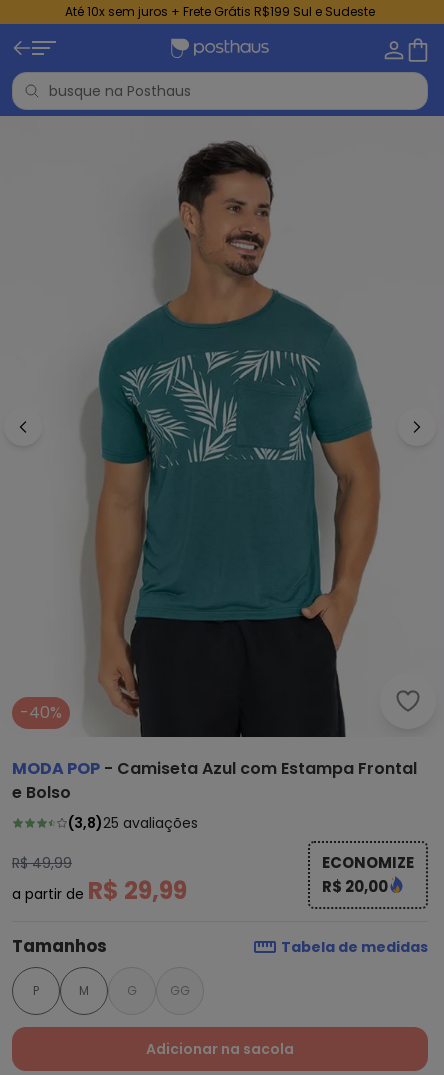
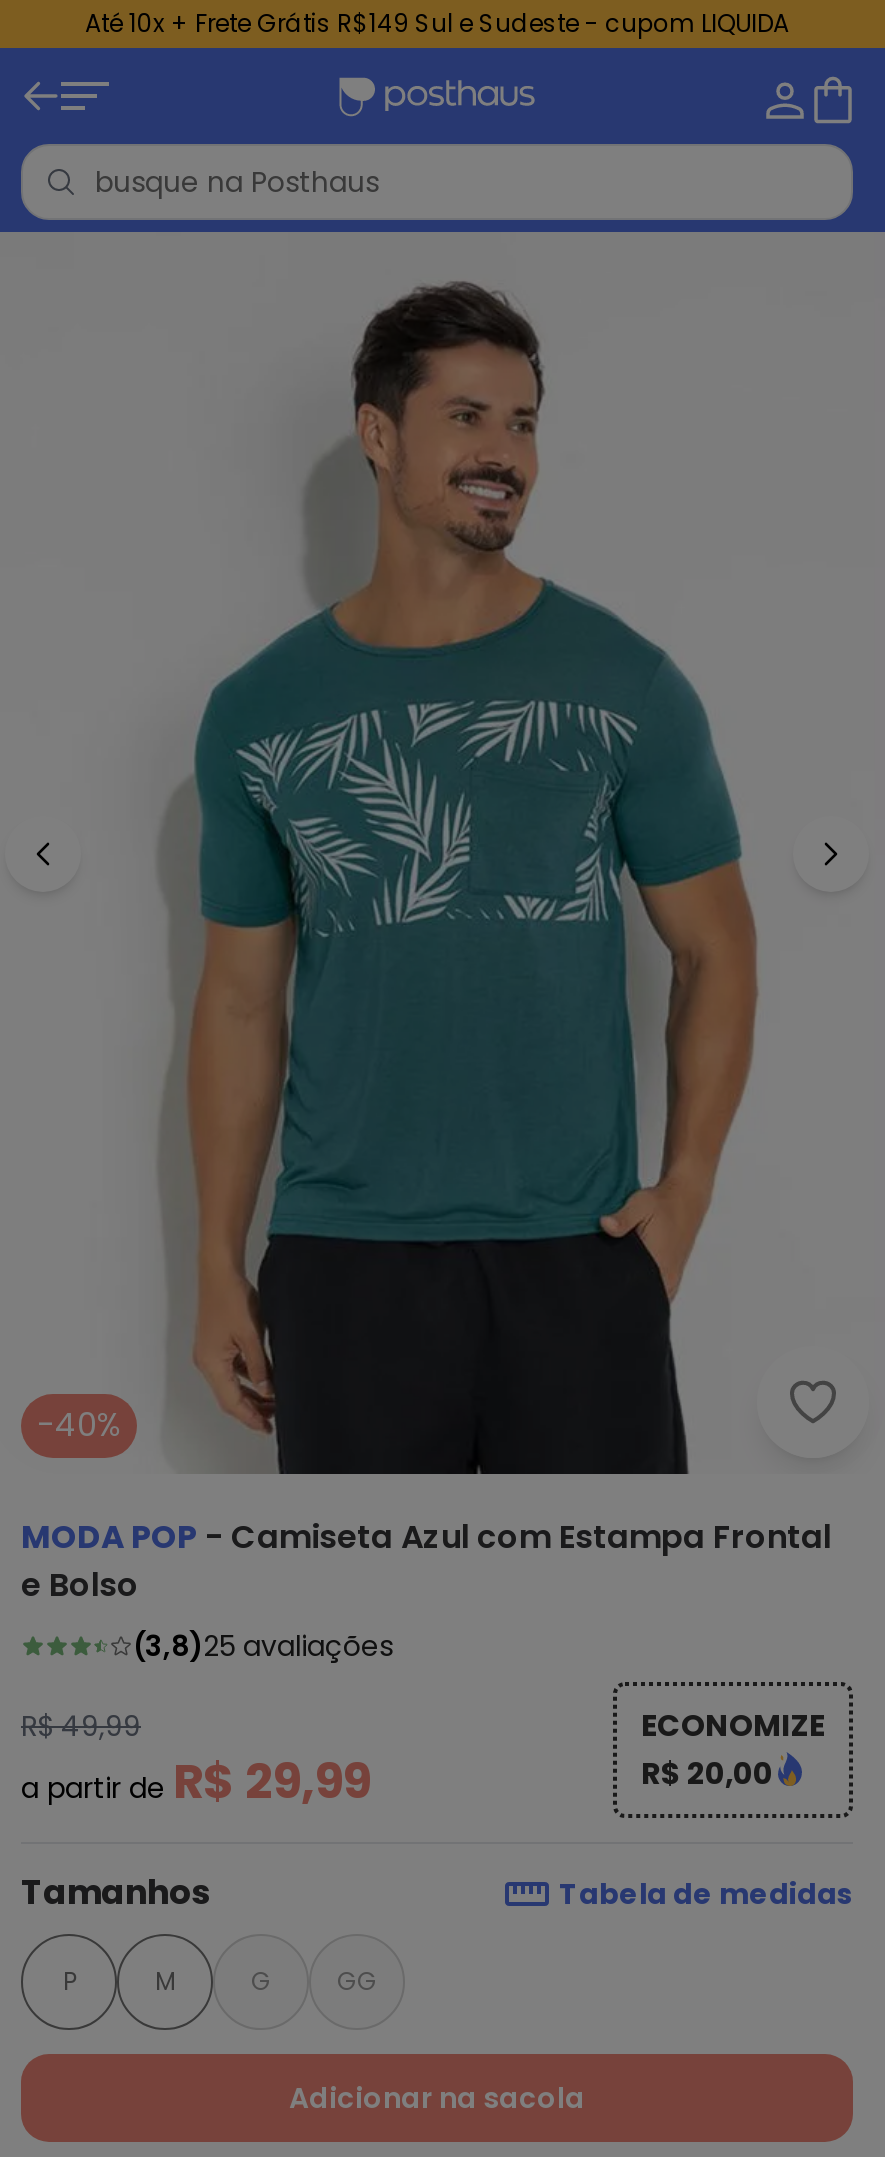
- Até 10x sem juros + Frete Grátis R$199 Sul e Sudeste
+ Até 10x + Frete Grátis R$149 Sul e Sudeste - cupom LIQUIDA
